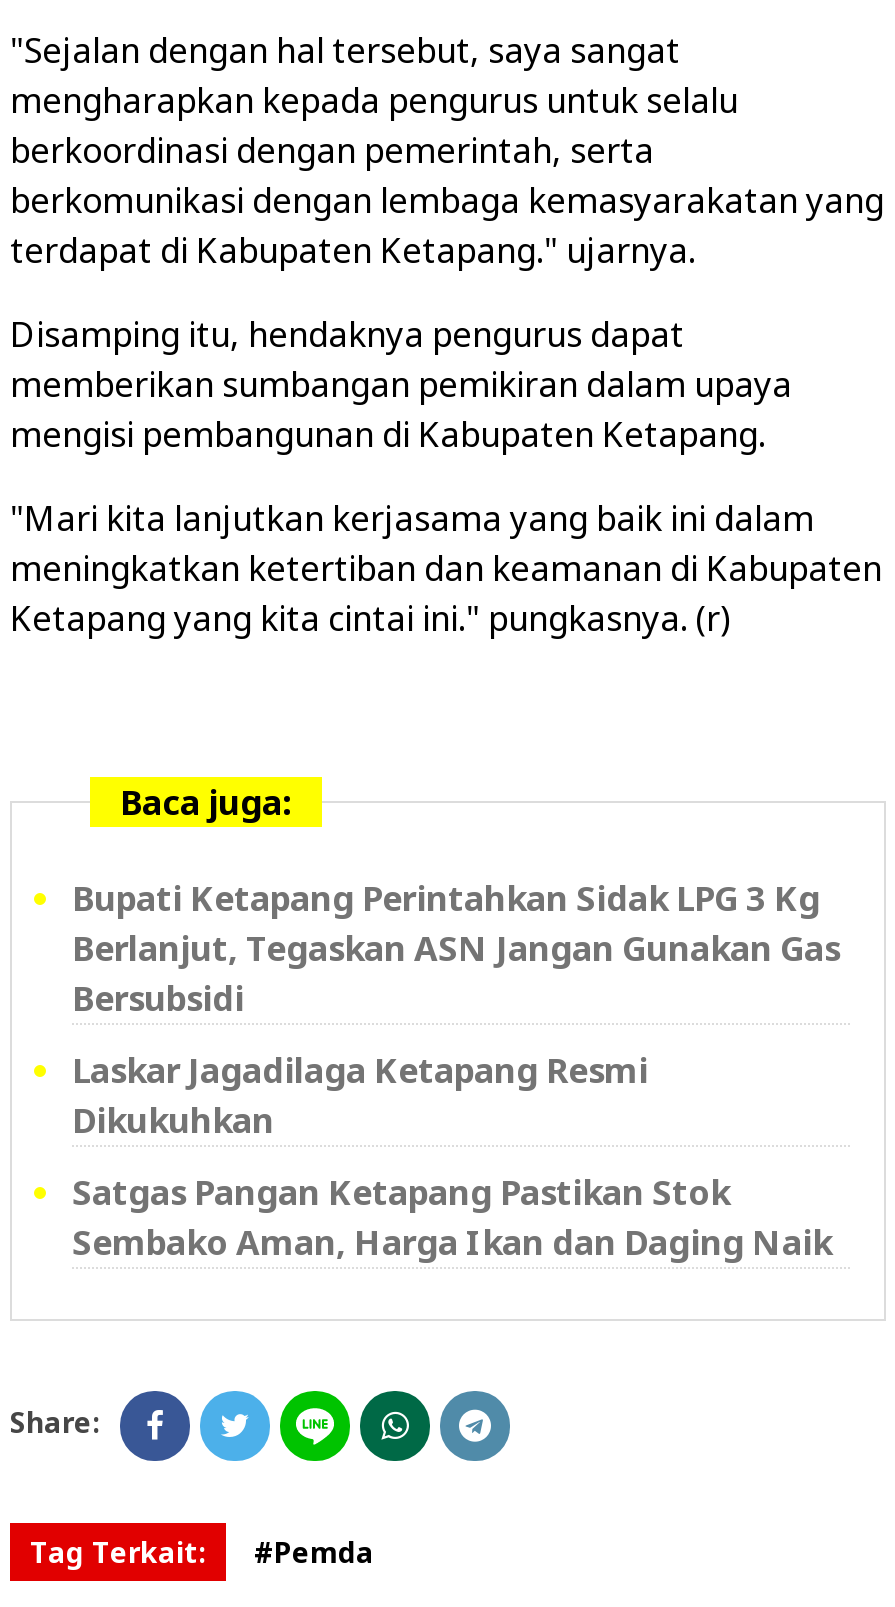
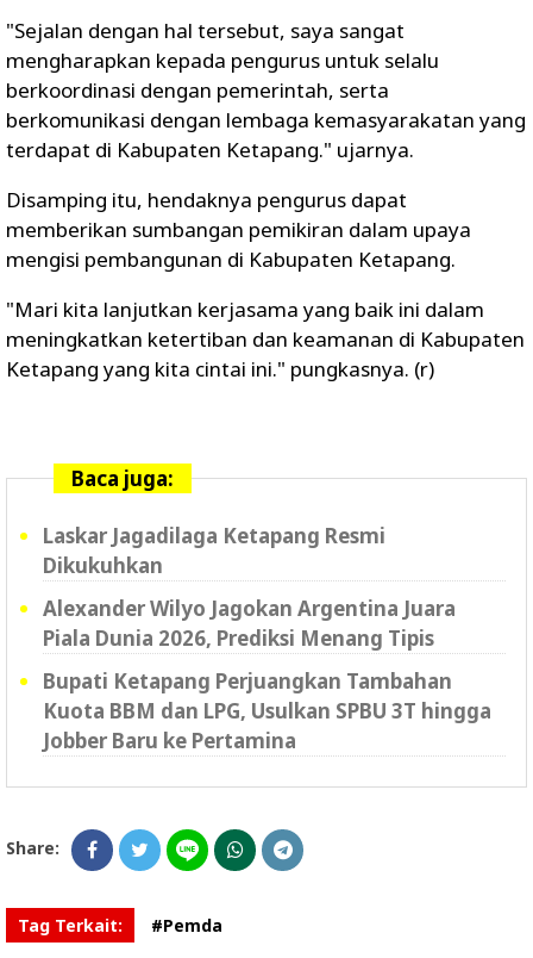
- Bupati Ketapang Perintahkan Sidak LPG 3 Kg
- Berlanjut, Tegaskan ASN Jangan Gunakan Gas
- Bersubsidi

moved up: Laskar Jagadilaga Ketapang Resmi | Dikukuhkan

- Satgas Pangan Ketapang Pastikan Stok
- Sembako Aman, Harga Ikan dan Daging Naik
+ Alexander Wilyo Jagokan Argentina Juara
+ Piala Dunia 2026, Prediksi Menang Tipis
+ Bupati Ketapang Perjuangkan Tambahan
+ Kuota BBM dan LPG, Usulkan SPBU 3T hingga
+ Jobber Baru ke Pertamina
